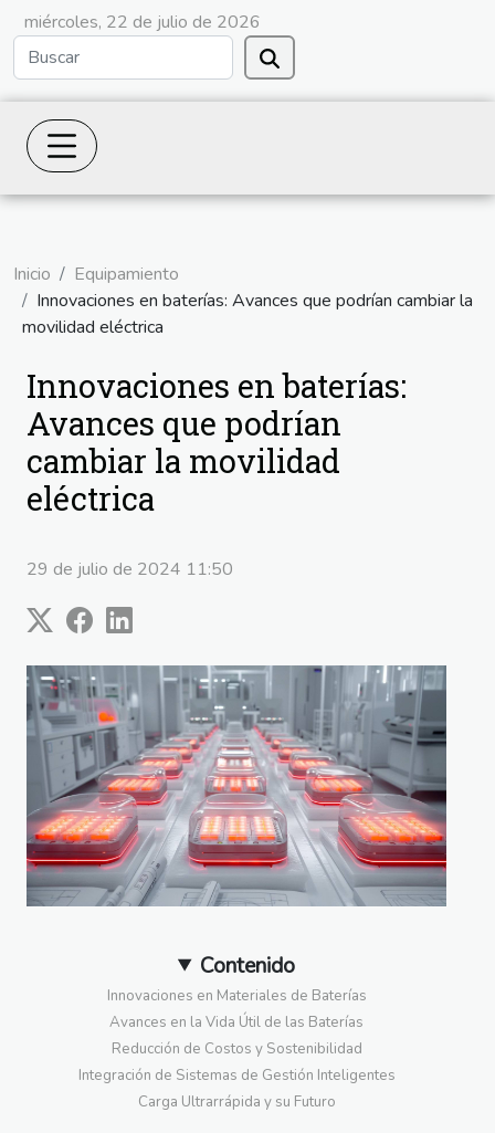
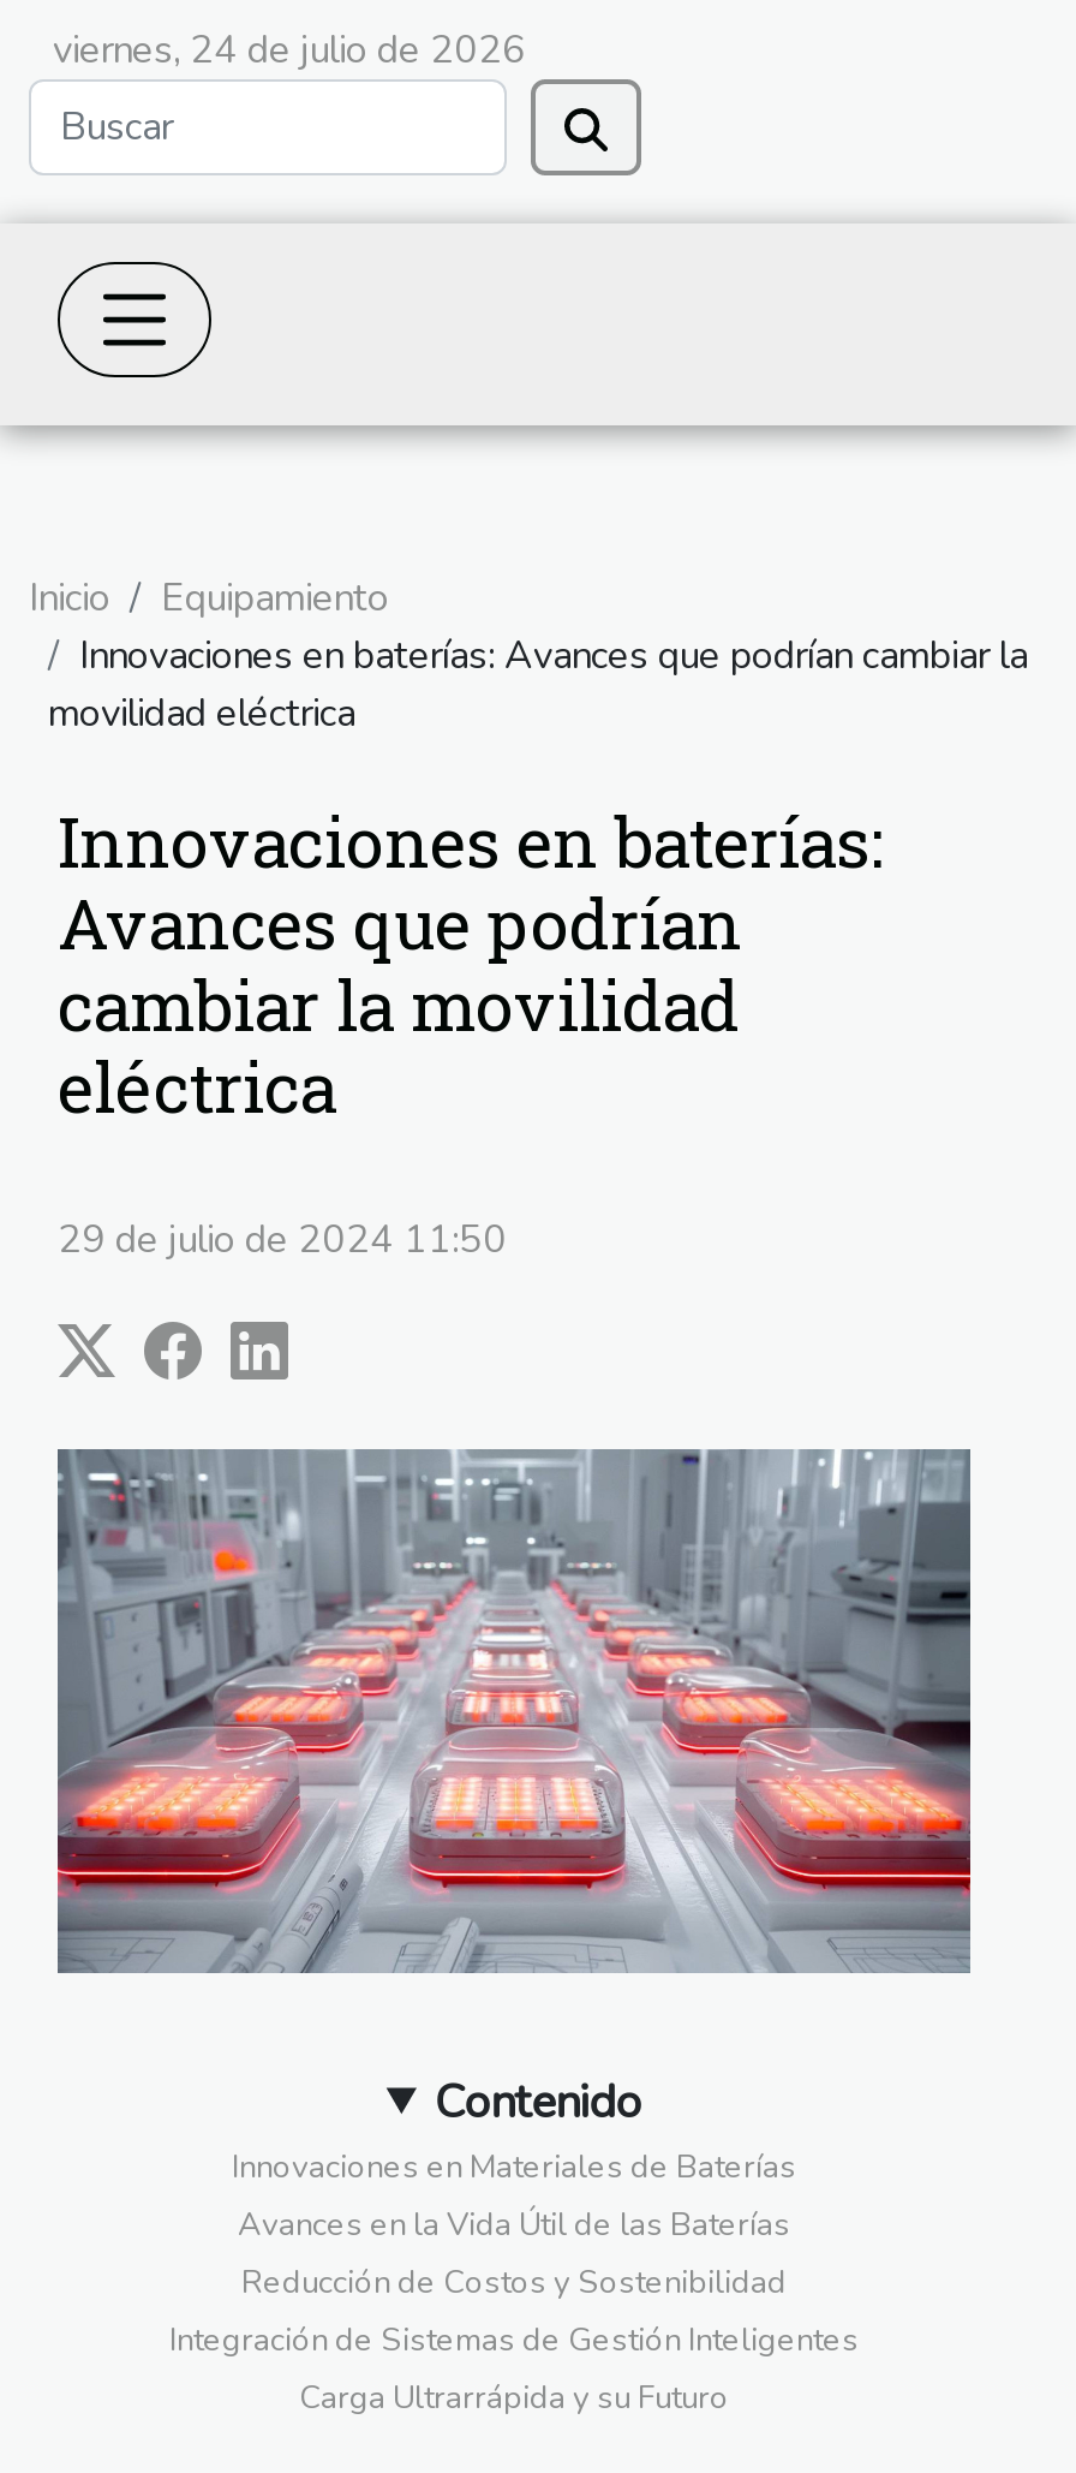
- miércoles, 22 de julio de 2026
+ viernes, 24 de julio de 2026
